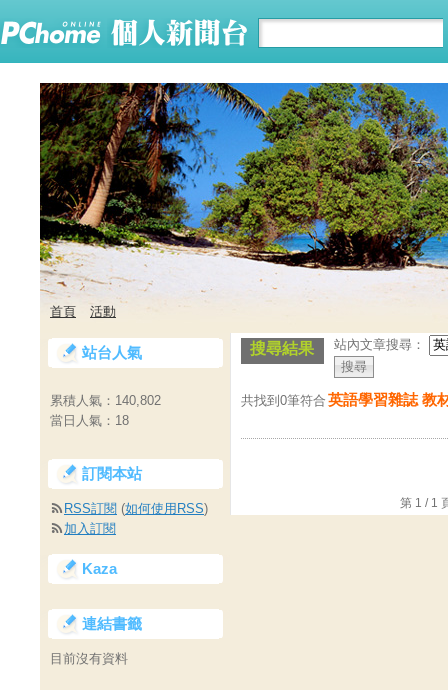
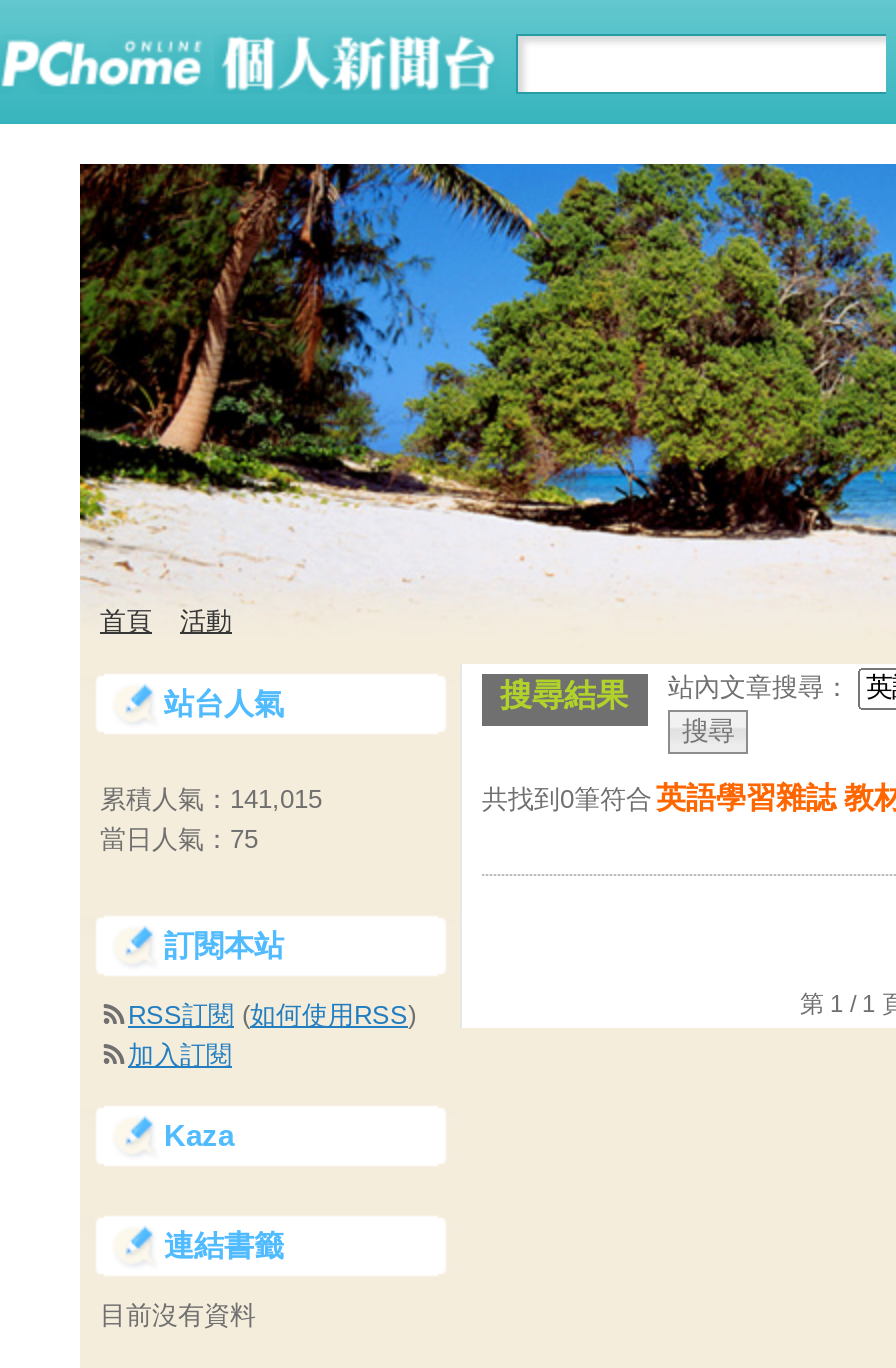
- 累積人氣：140,802
+ 累積人氣：141,015

- 當日人氣：18
+ 當日人氣：75
